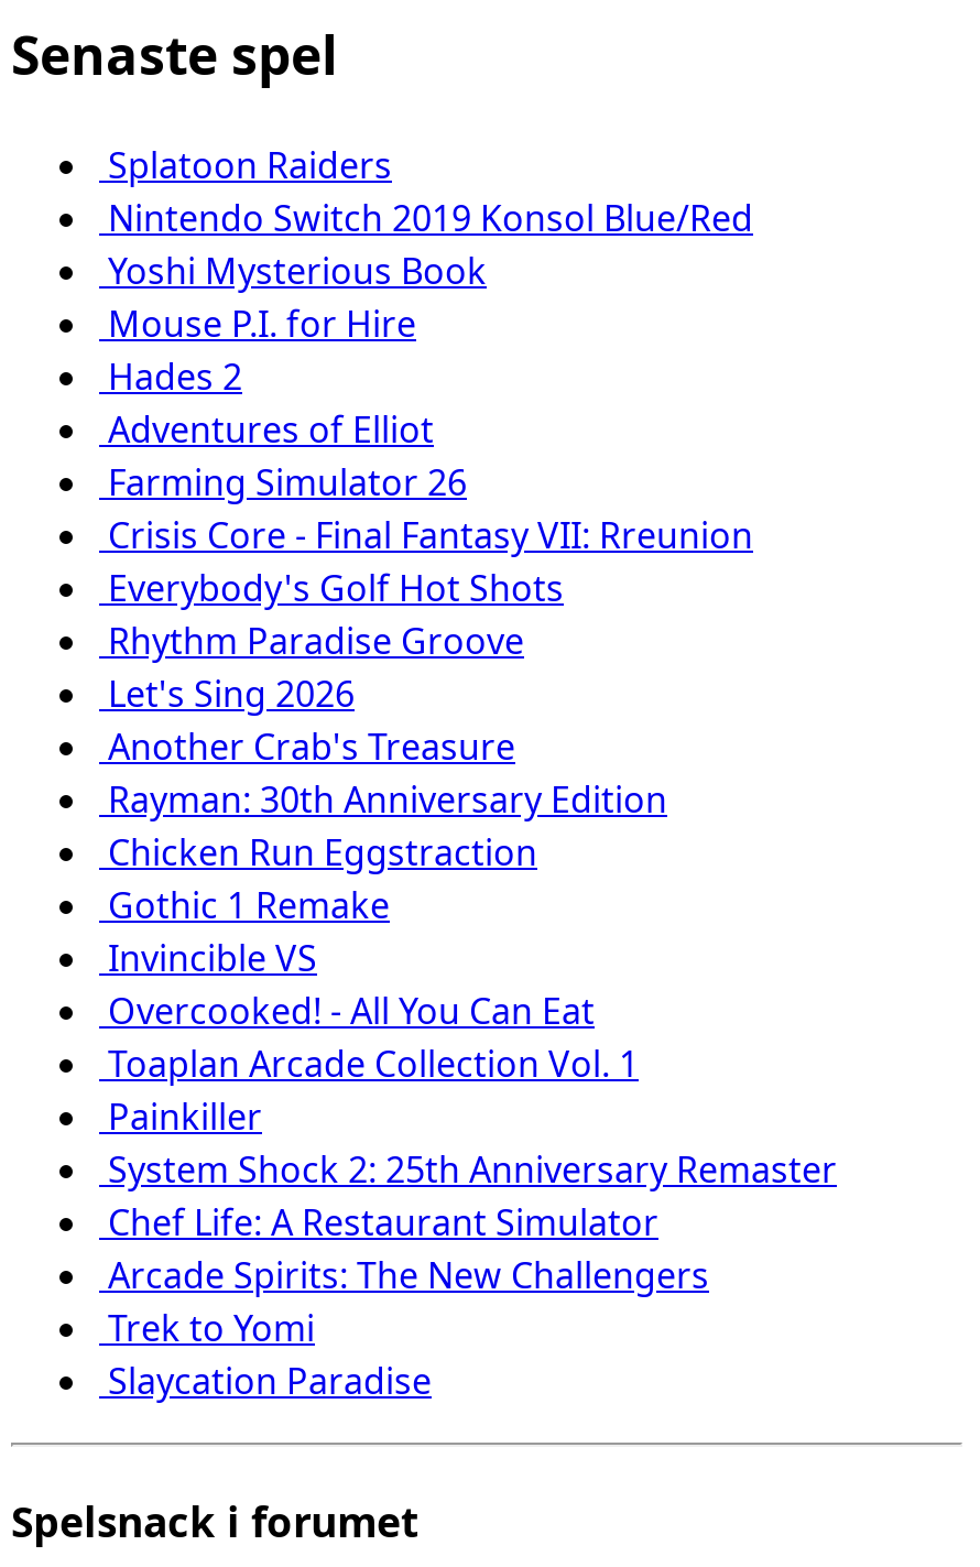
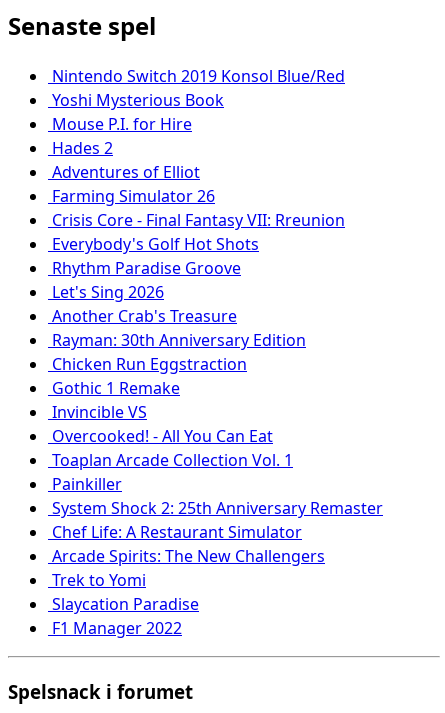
- Splatoon Raiders

moved up: Nintendo Switch 2019 Konsol Blue/Red | Yoshi Mysterious Book | Mouse P.I. for Hire | ... | Trek to Yomi | Slaycation Paradise

+ F1 Manager 2022
